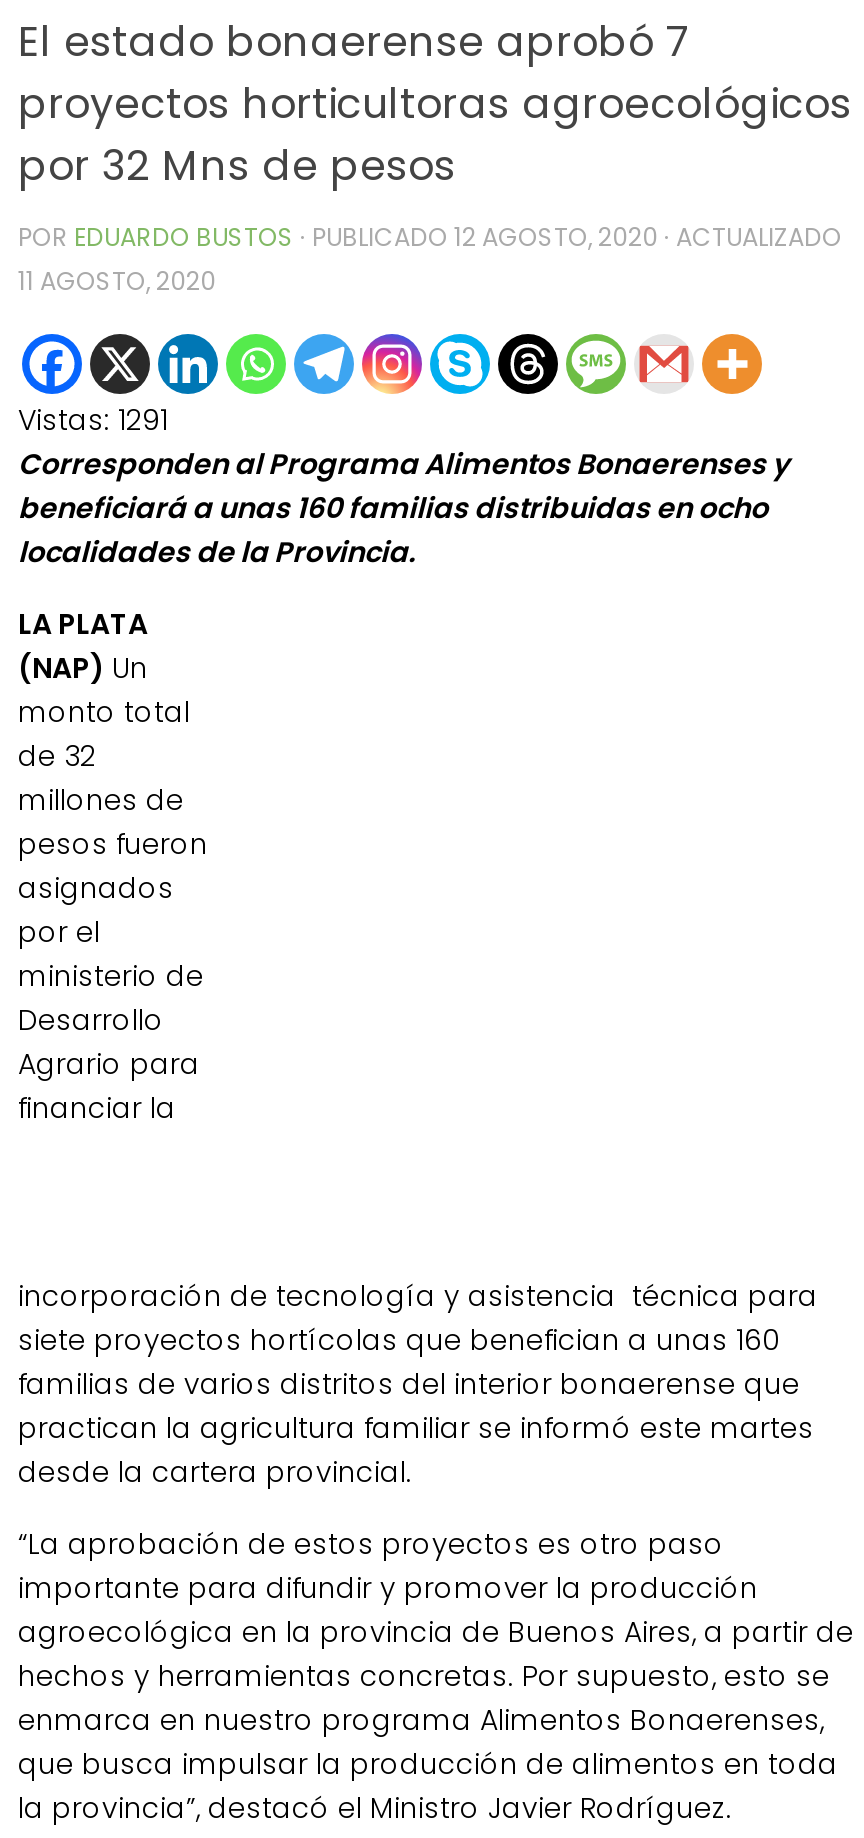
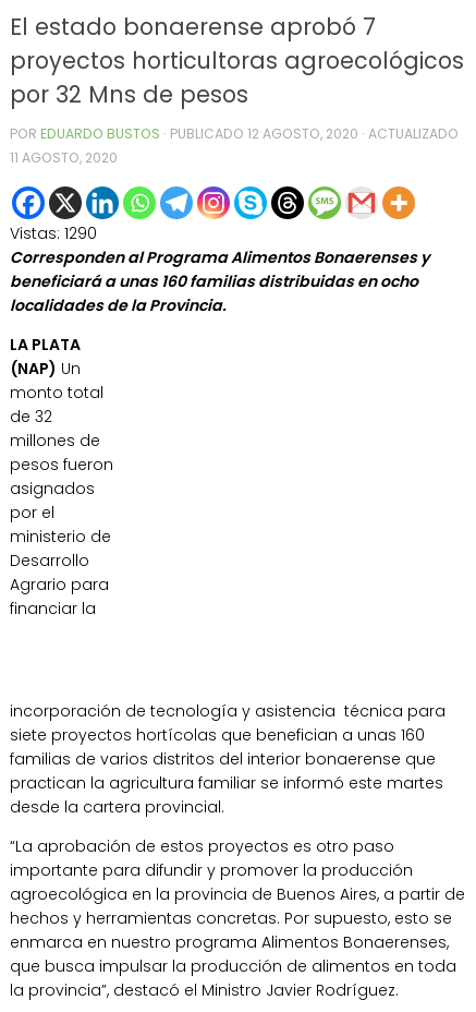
- Vistas: 1291
+ Vistas: 1290
